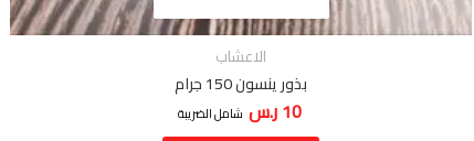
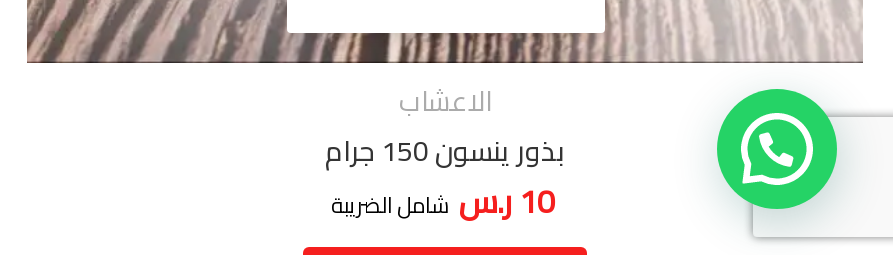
+ [image]
